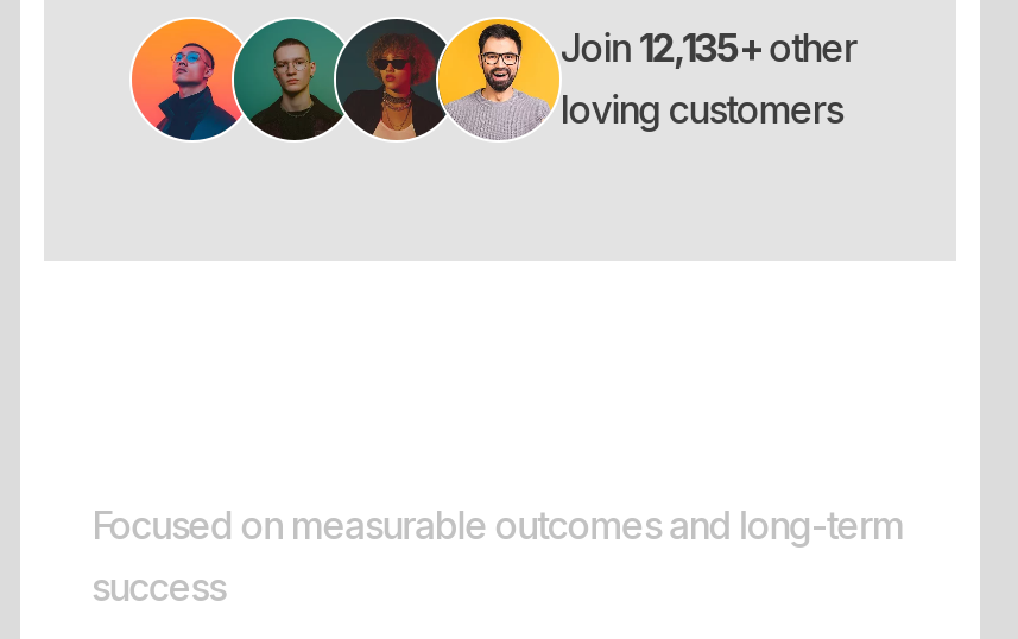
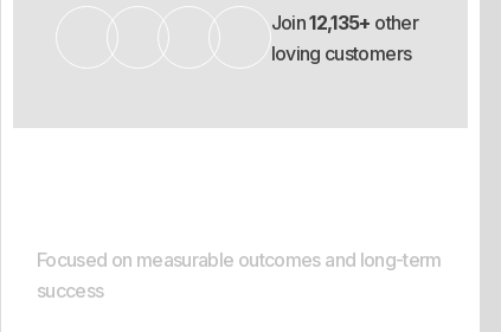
- [image]
